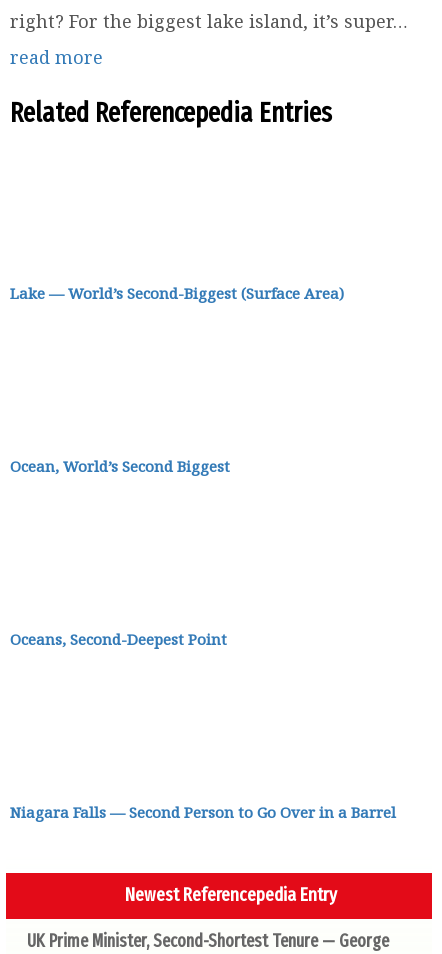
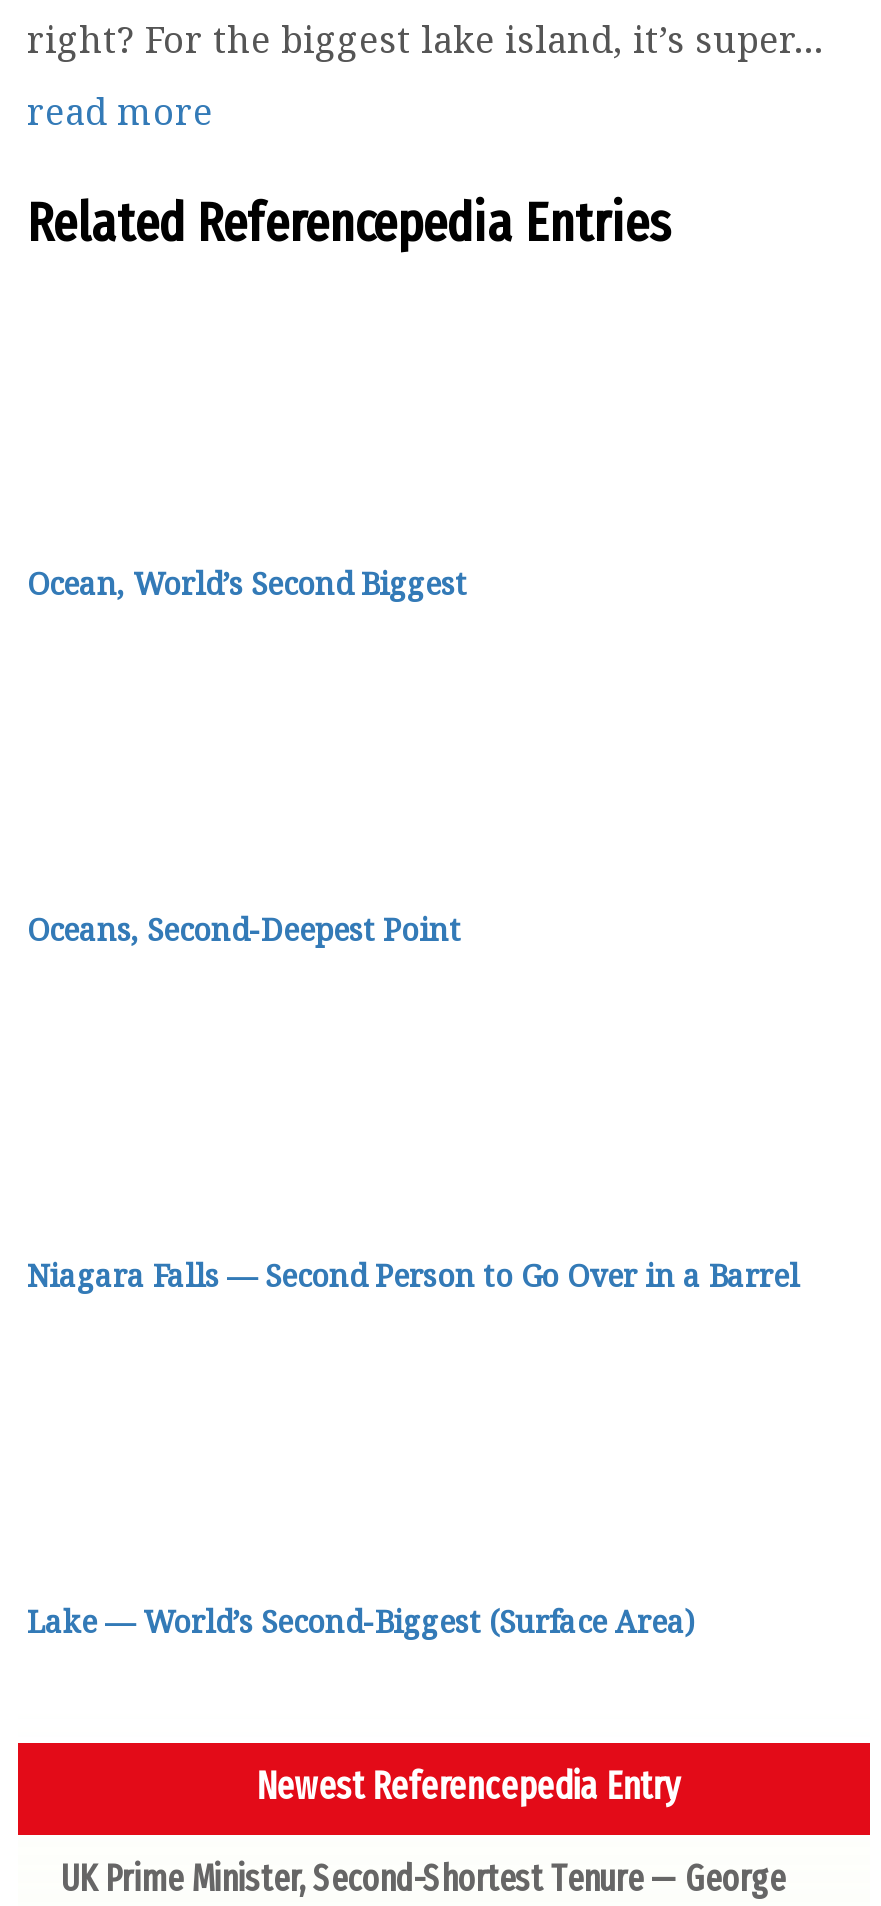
moved down: Lake — World’s Second-Biggest (Surface Area)

moved up: Ocean, World’s Second Biggest | Oceans, Second-Deepest Point | Niagara Falls — Second Person to Go Over in a Barrel
